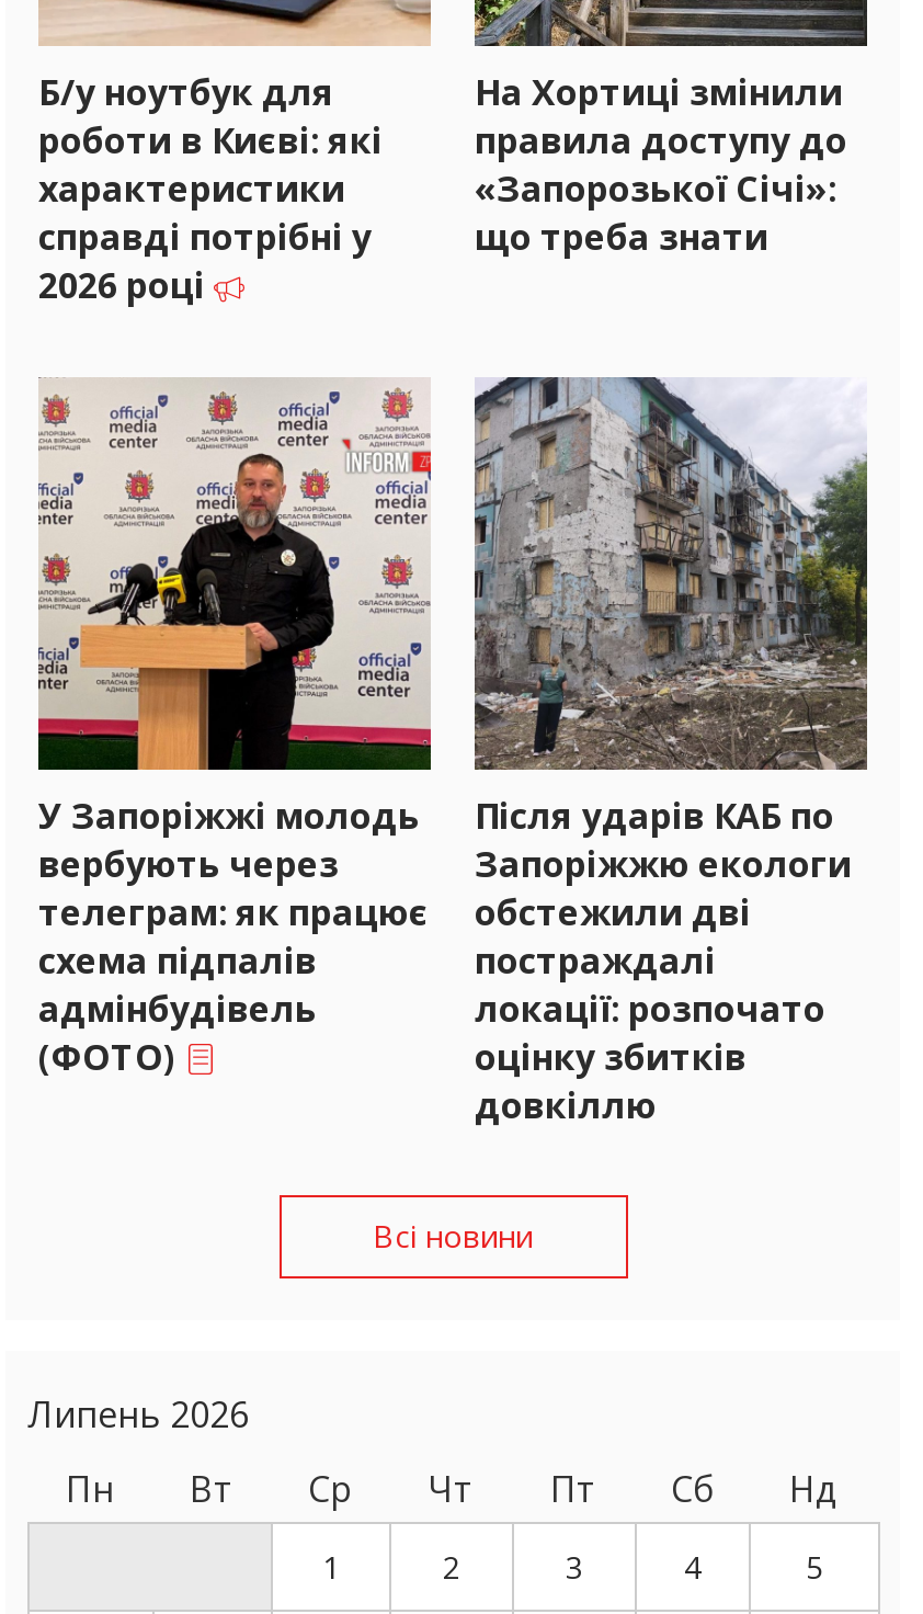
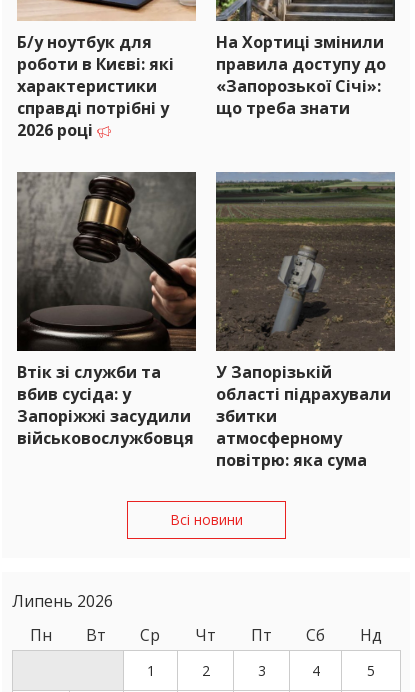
- [image]
+ [image]

- [image]
+ [image]

- У Запоріжжі молодь
- вербують через
- телеграм: як працює
- схема підпалів
- адмінбудівель
- (ФОТО)
+ Втік зі служби та
+ вбив сусіда: у
+ Запоріжжі засудили
+ військовослужбовця

- Після ударів КАБ по
- Запоріжжю екологи
- обстежили дві
- постраждалі
- локації: розпочато
- оцінку збитків
- довкіллю
+ У Запорізькій
+ області підрахували
+ збитки
+ атмосферному
+ повітрю: яка сума
